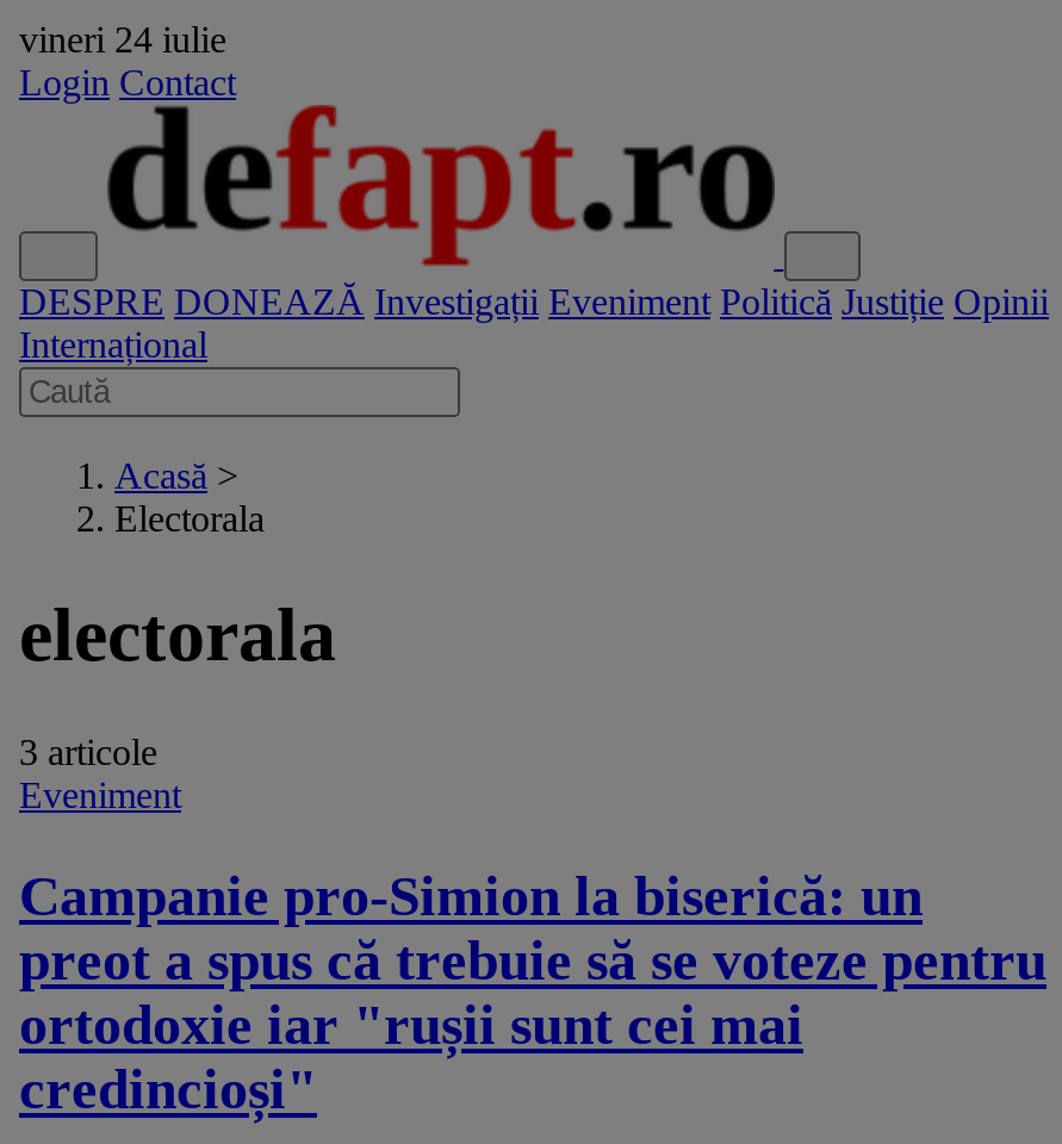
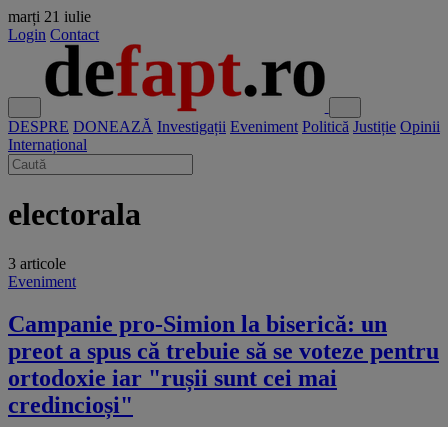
- vineri 24 iulie
+ marți 21 iulie

- Acasă >
- Electorala
